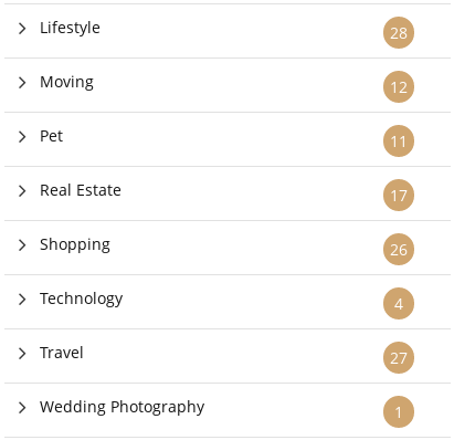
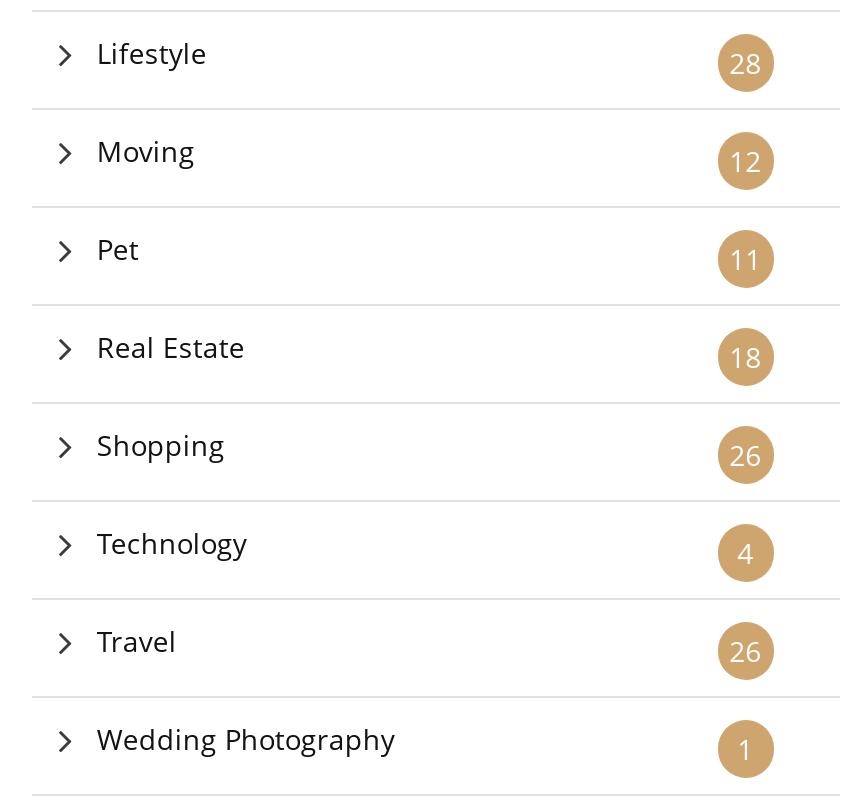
- 17
+ 18

- 27
+ 26
